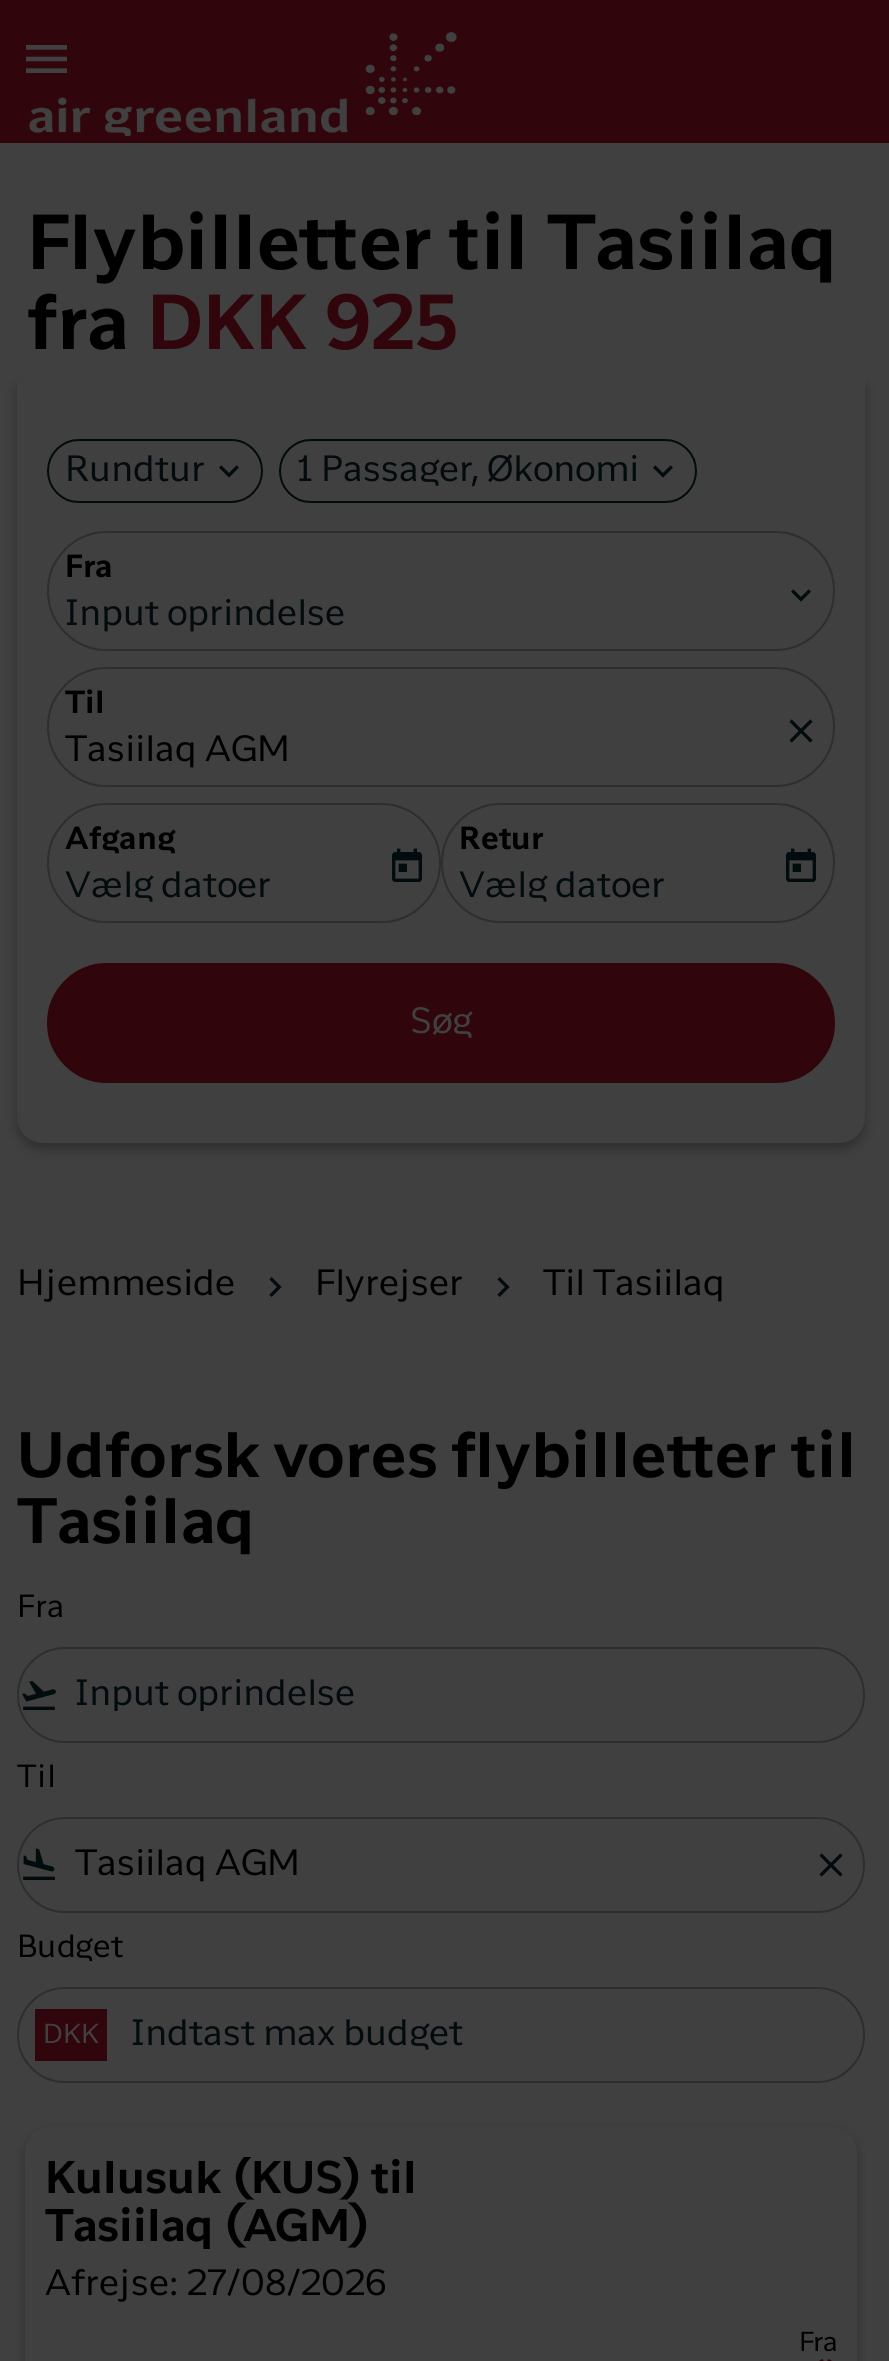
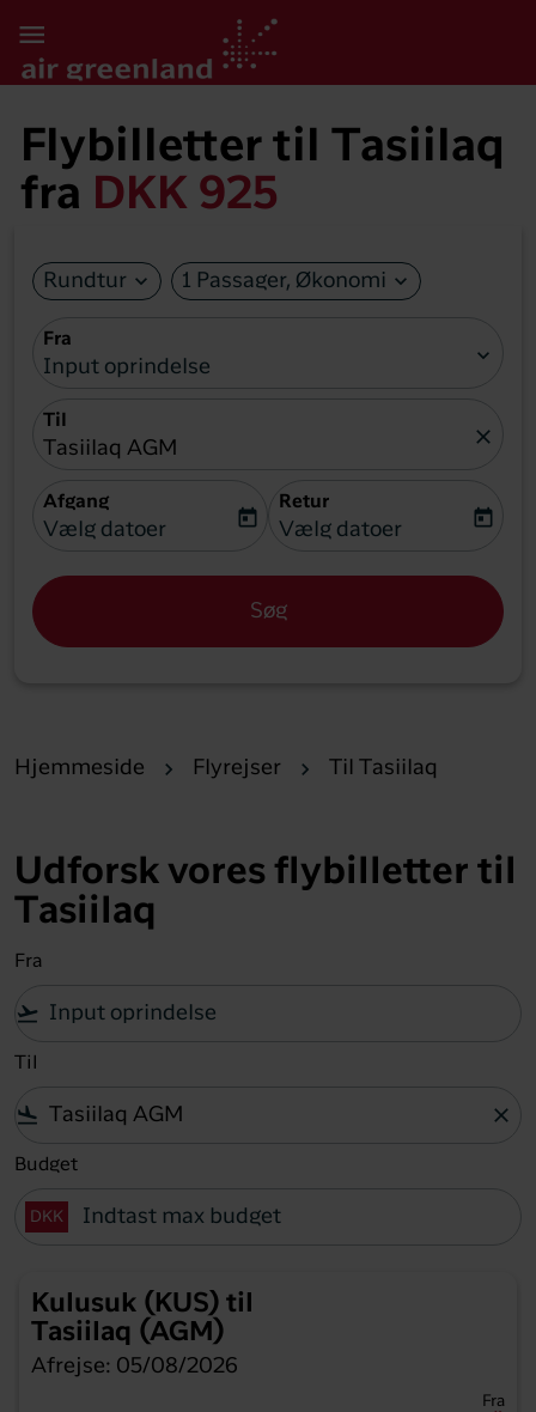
- Afrejse: 27/08/2026
+ Afrejse: 05/08/2026
